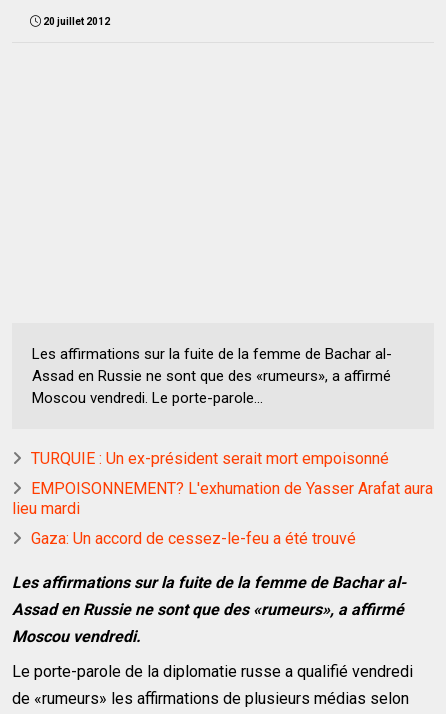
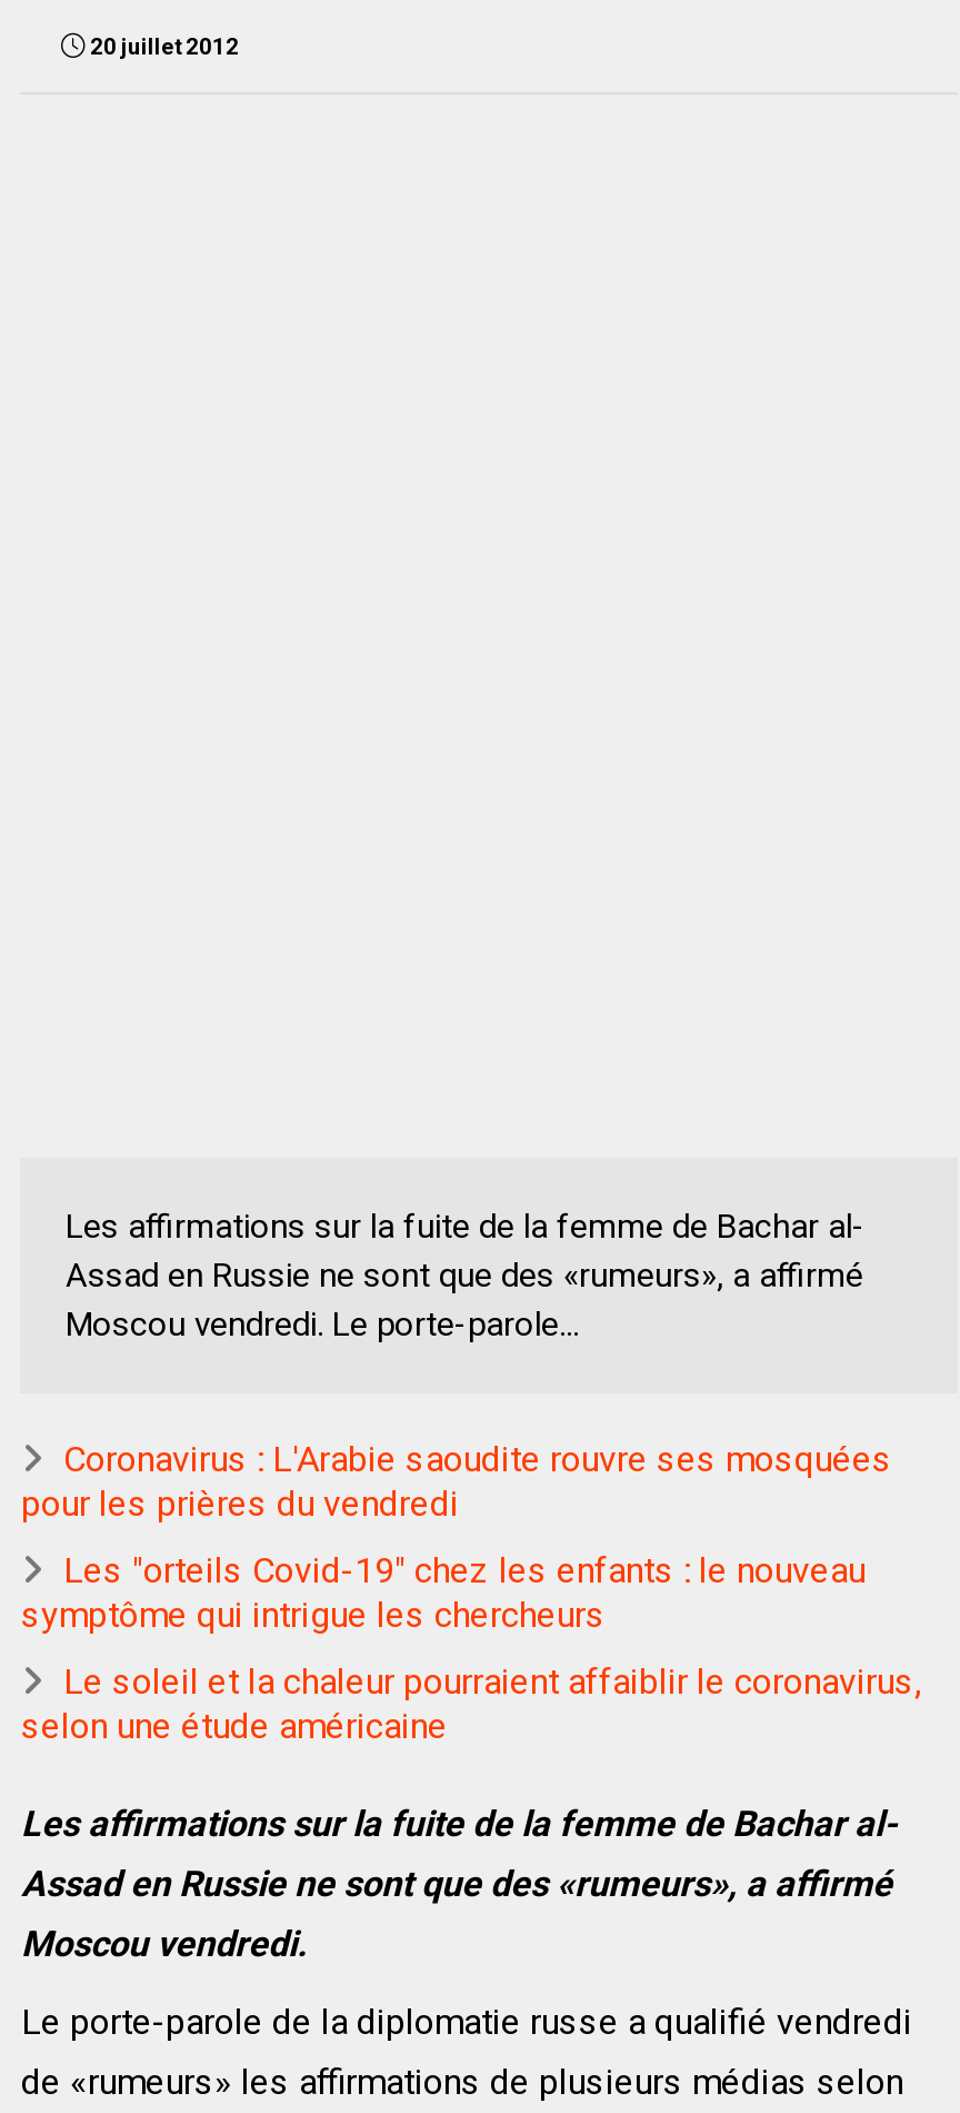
- TURQUIE : Un ex-président serait mort empoisonné
+ Coronavirus : L'Arabie saoudite rouvre ses mosquées
+ pour les prières du vendredi

- EMPOISONNEMENT? L'exhumation de Yasser Arafat aura
- lieu mardi
+ Les "orteils Covid-19" chez les enfants : le nouveau
+ symptôme qui intrigue les chercheurs

- Gaza: Un accord de cessez-le-feu a été trouvé
+ Le soleil et la chaleur pourraient affaiblir le coronavirus,
+ selon une étude américaine
